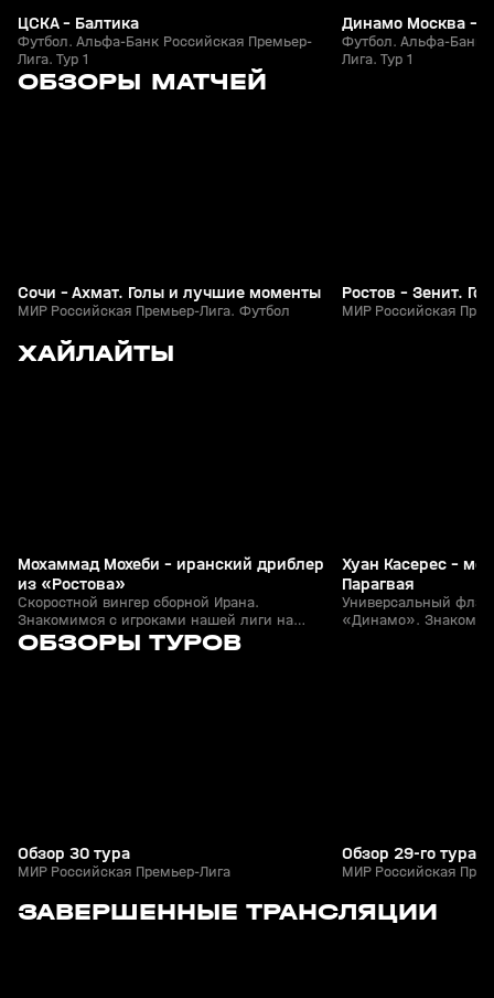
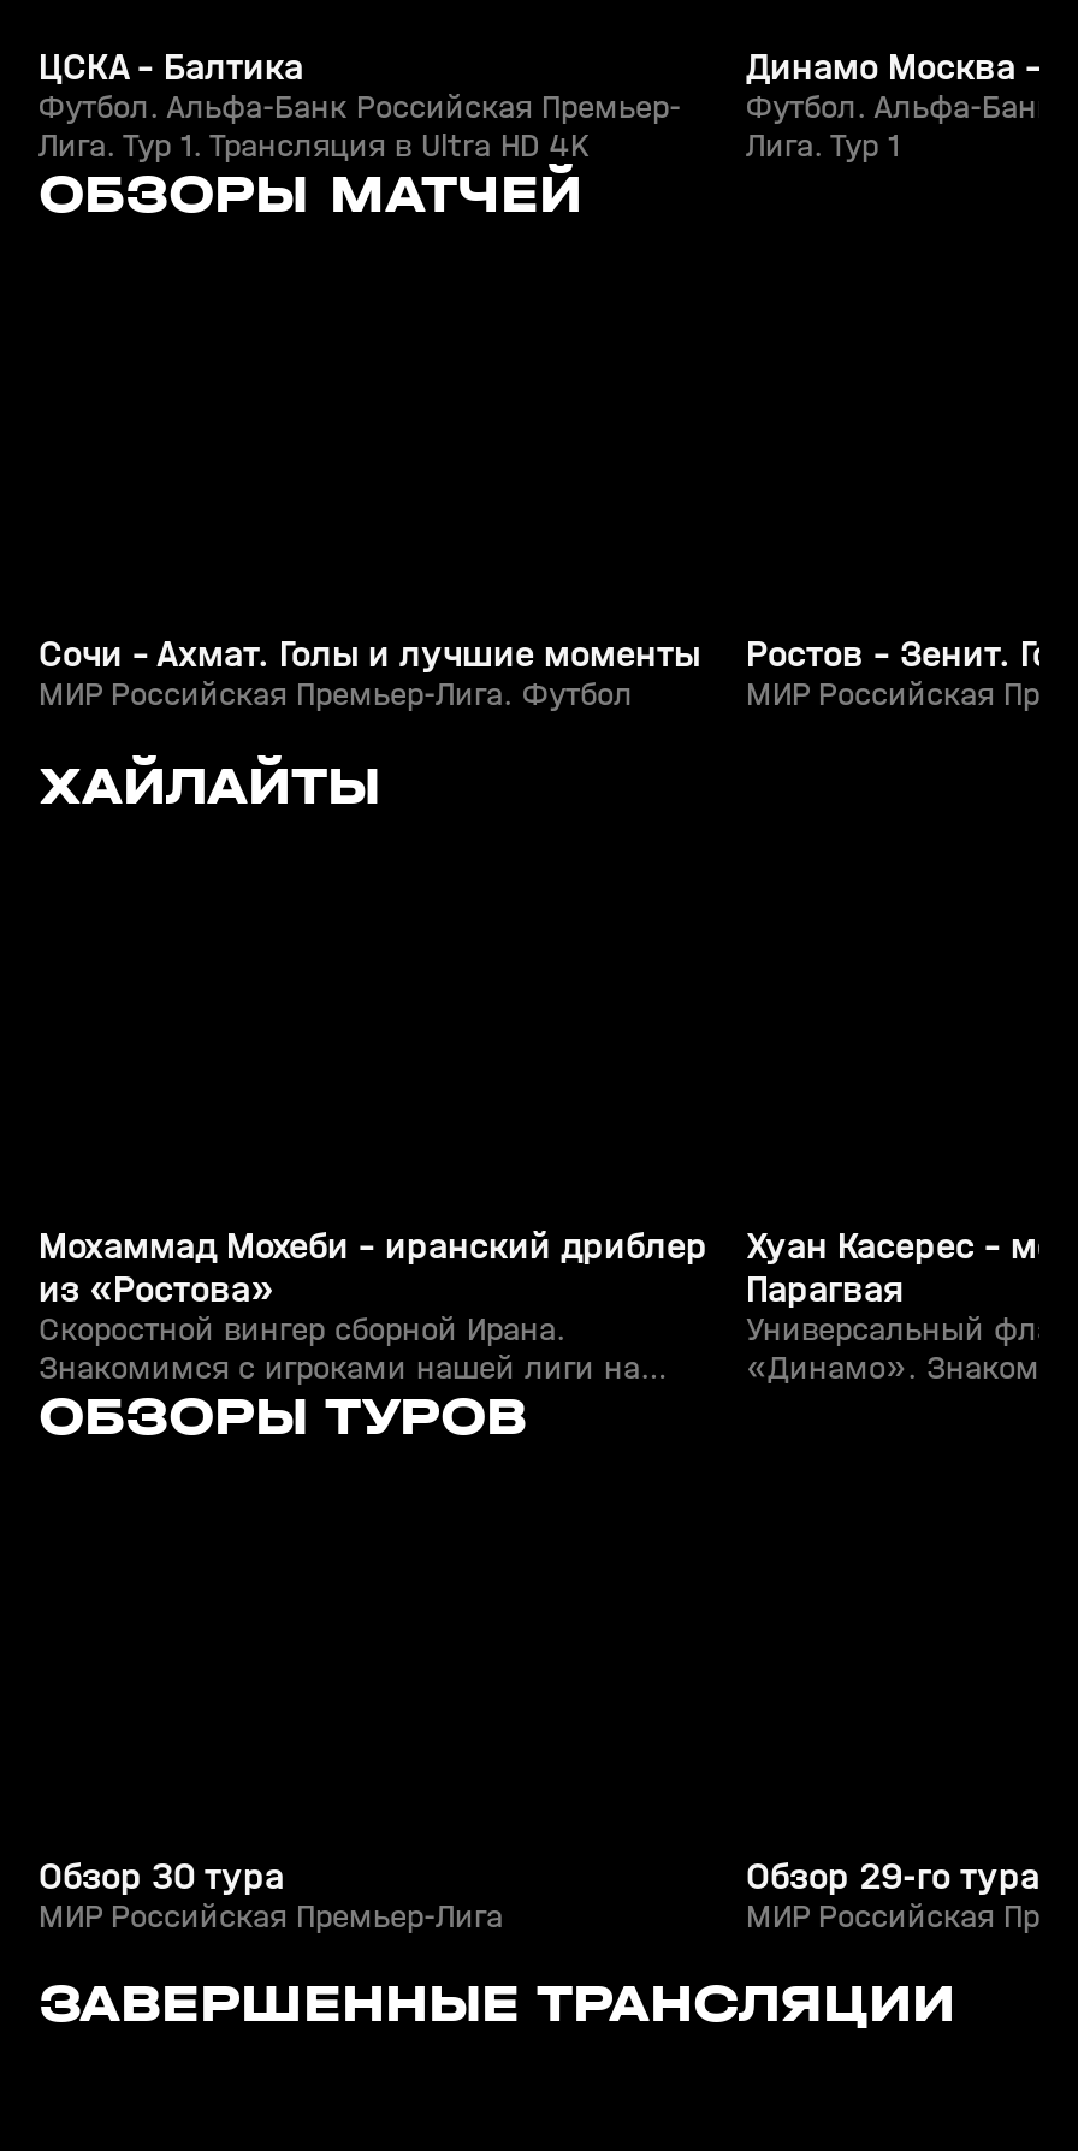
- Лига. Тур 1
+ Лига. Тур 1. Трансляция в Ultra HD 4K
